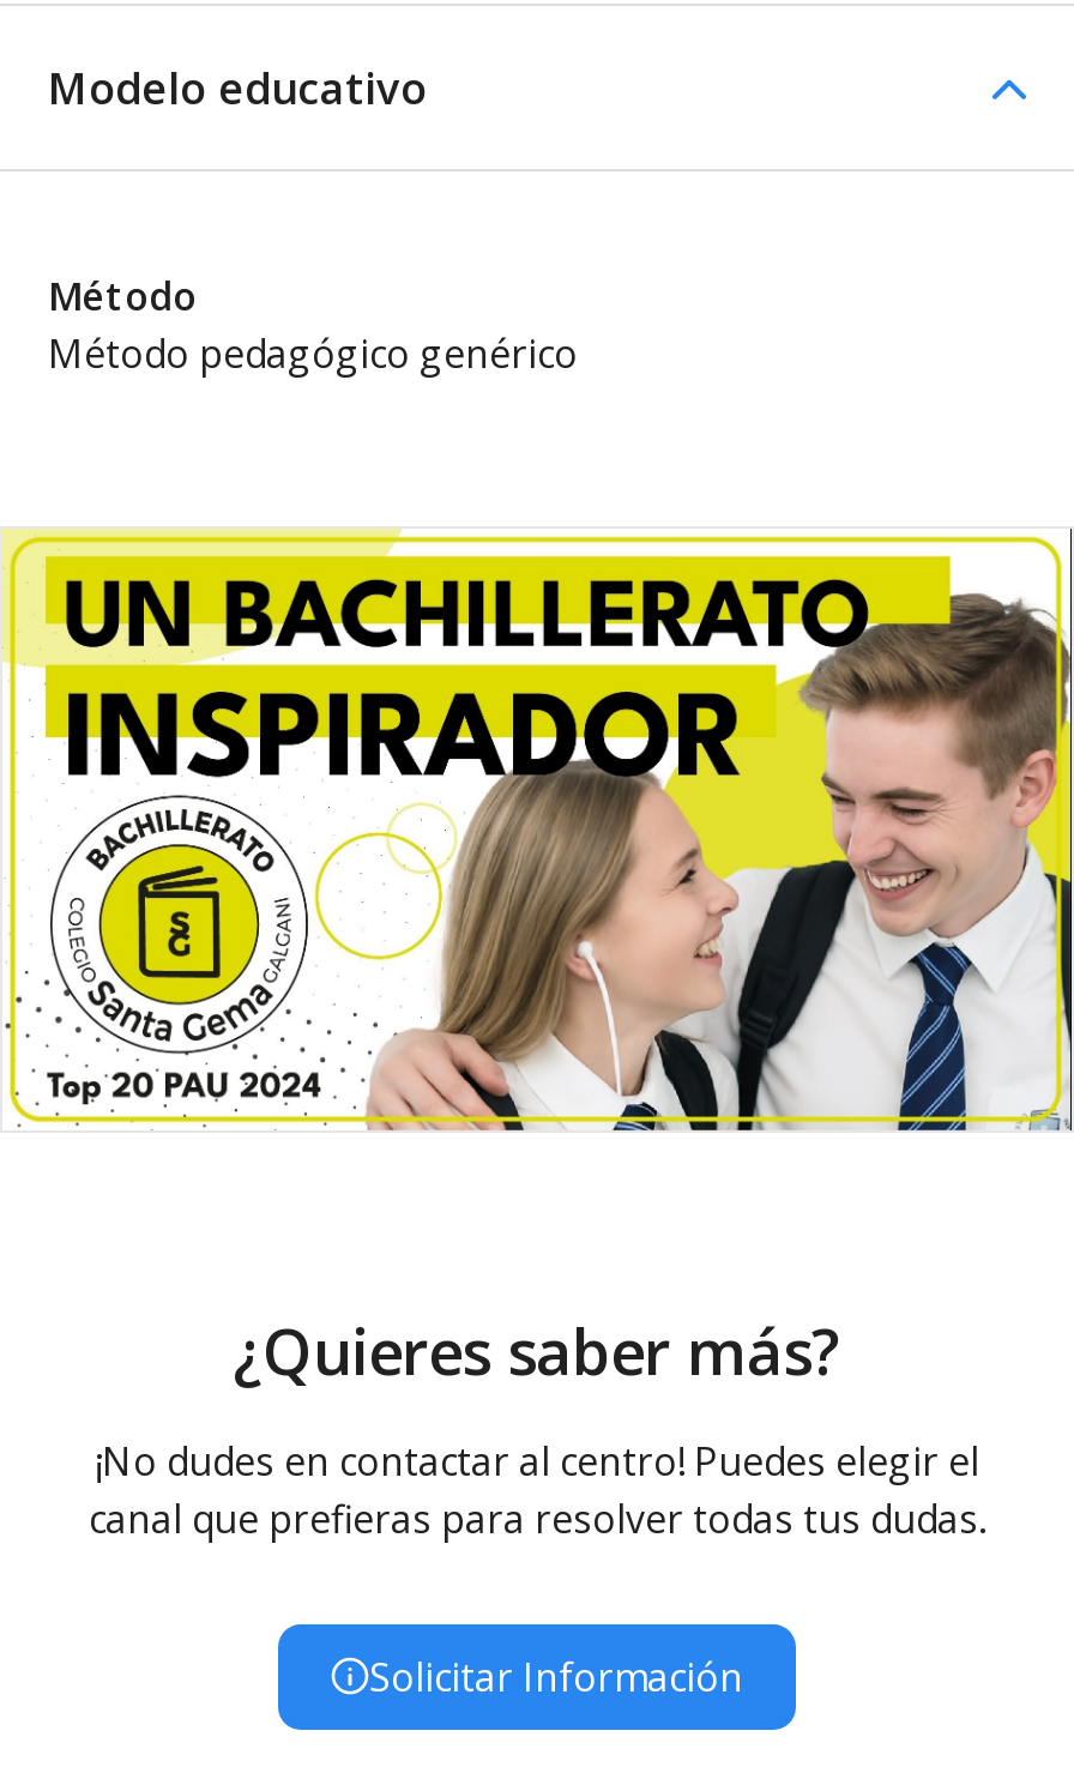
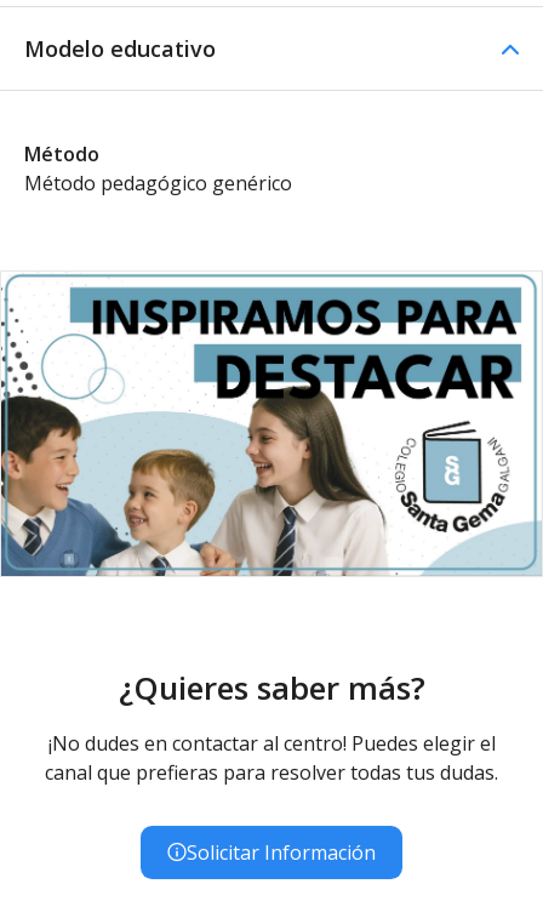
- [image]
+ [image]
